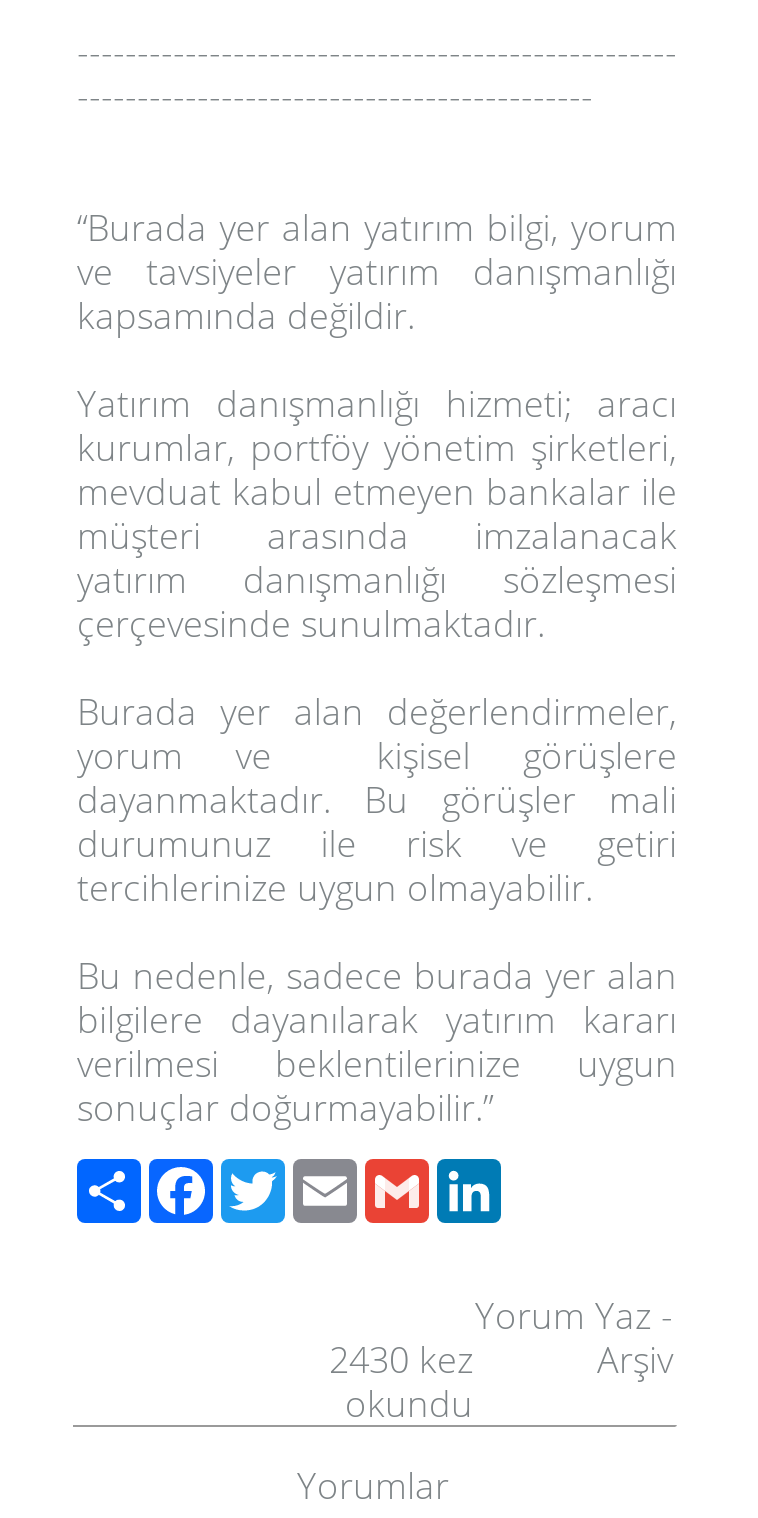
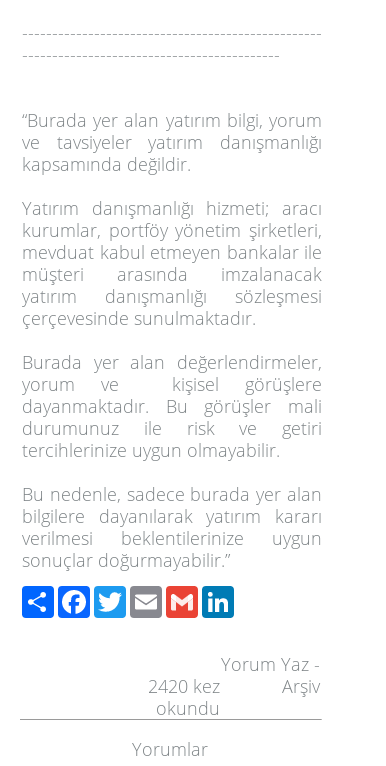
- 2430 kez
+ 2420 kez
